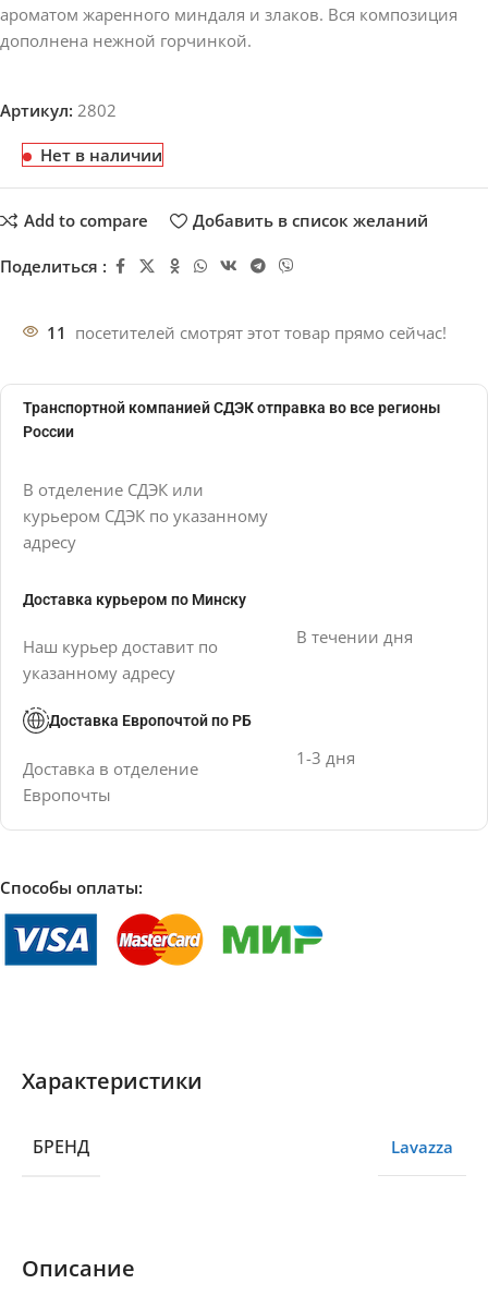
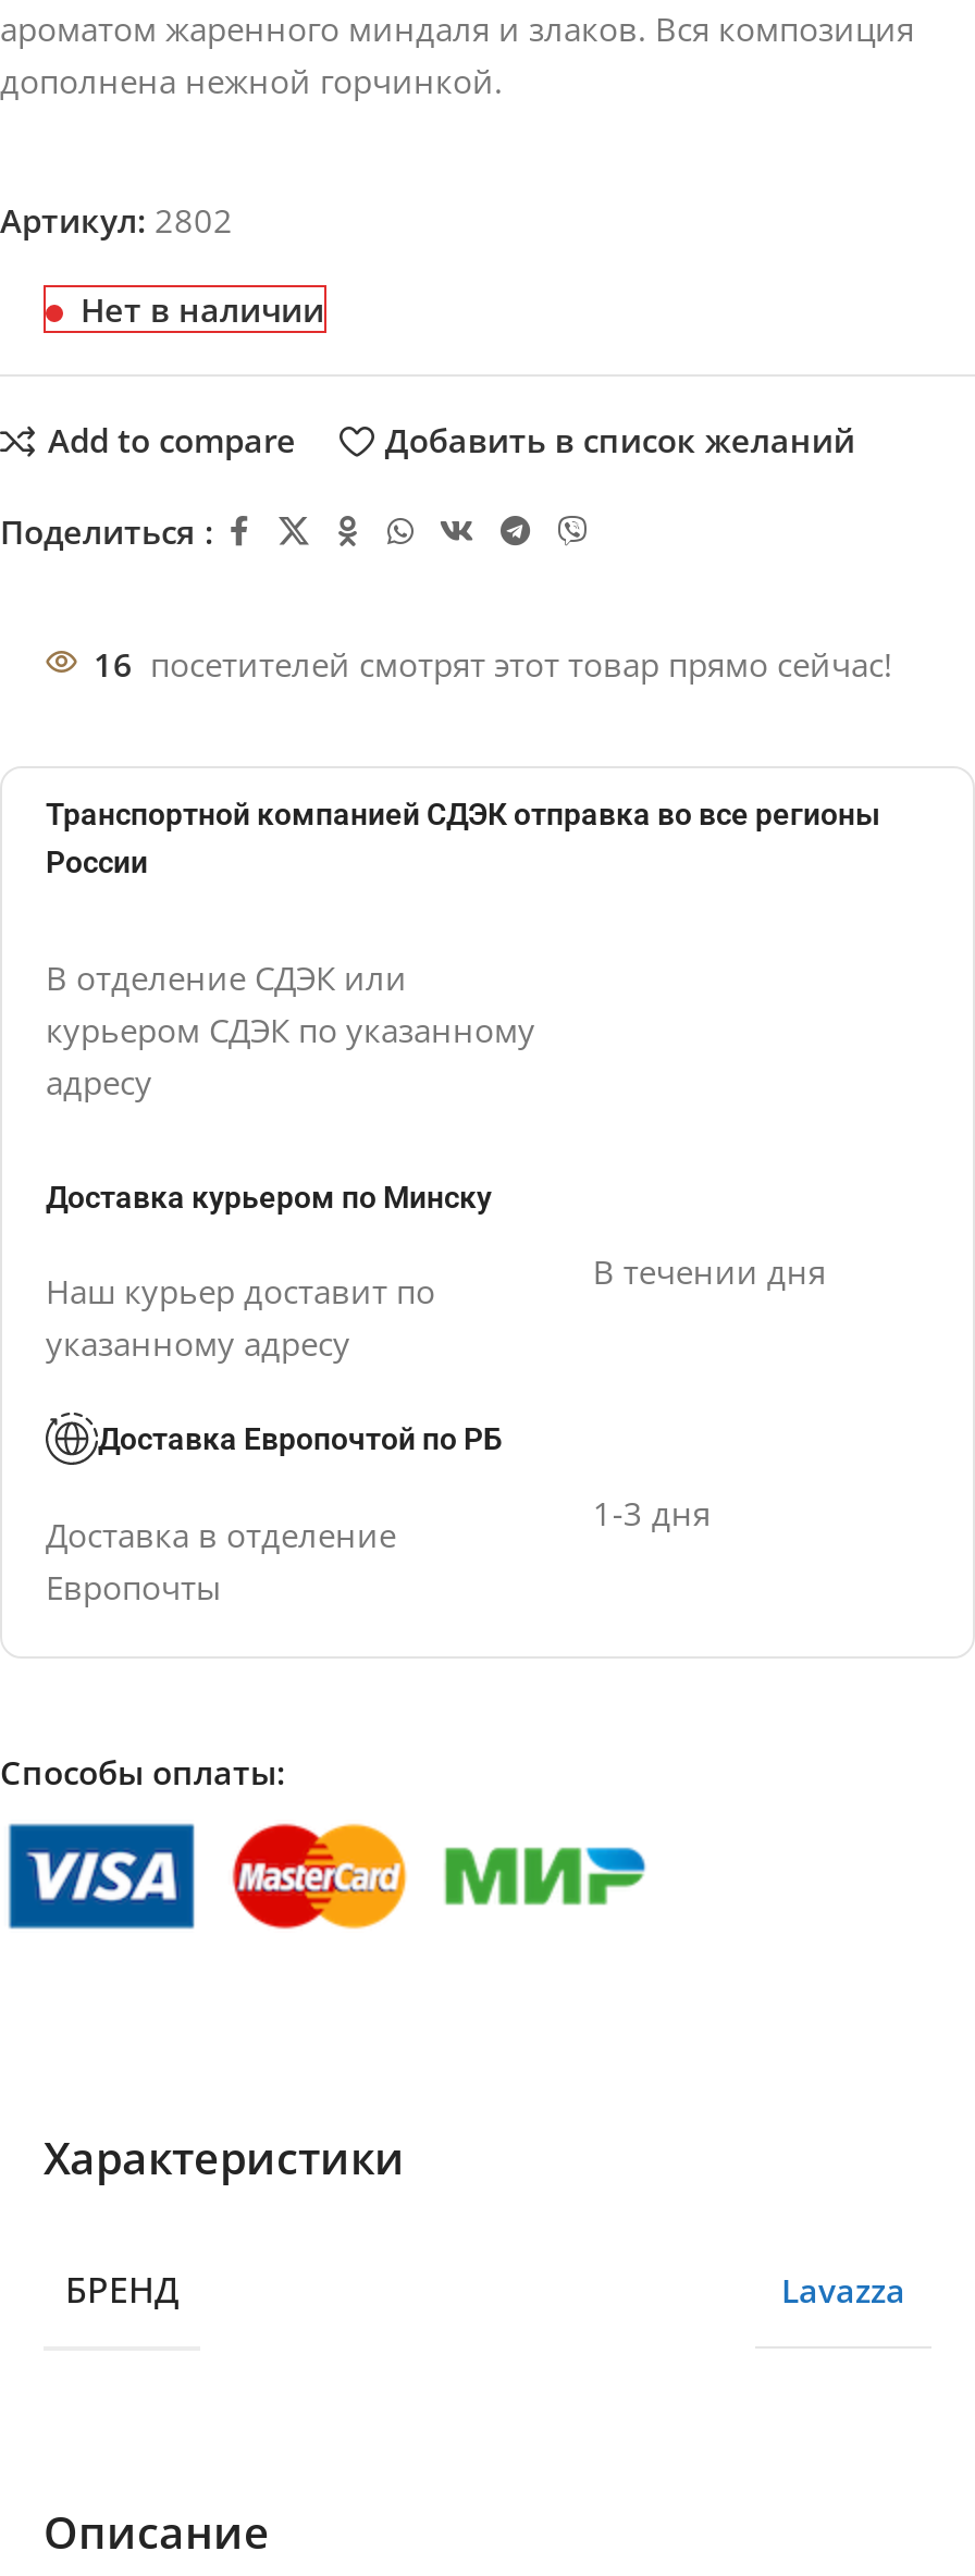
- 11 посетителей смотрят этот товар прямо сейчас!
+ 16 посетителей смотрят этот товар прямо сейчас!
